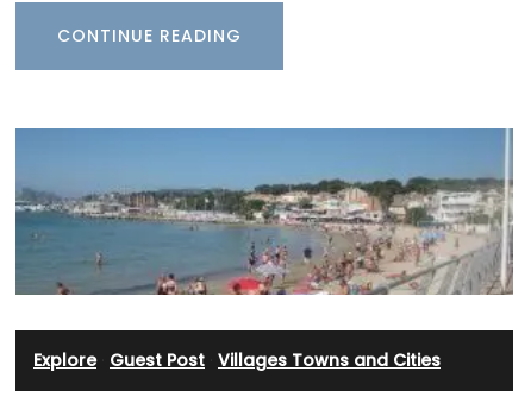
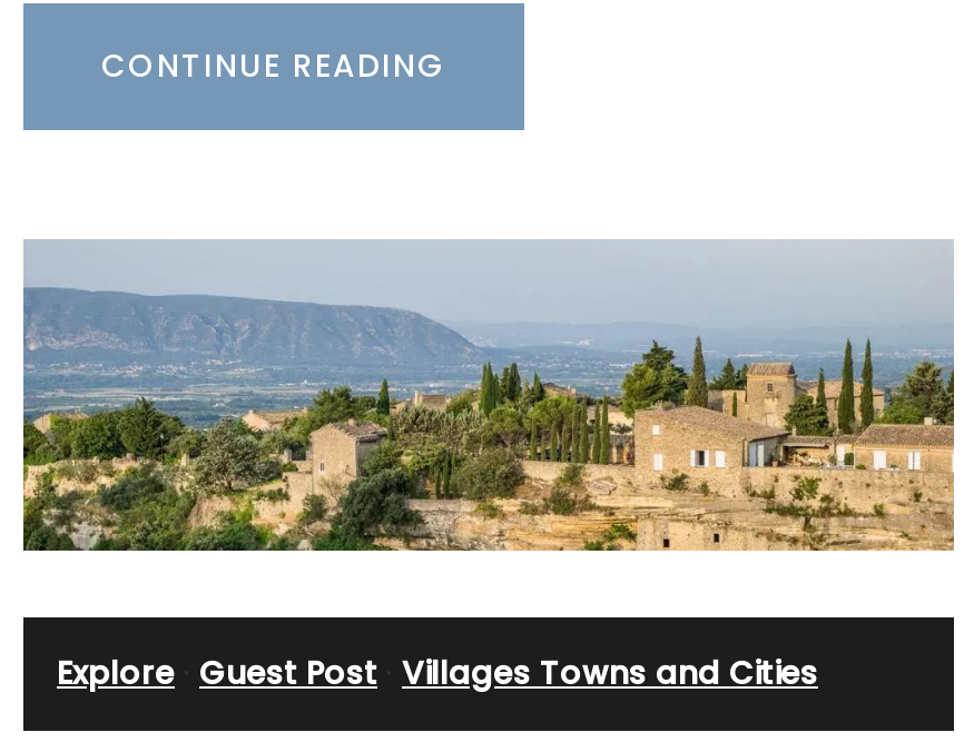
- [image]
+ [image]
